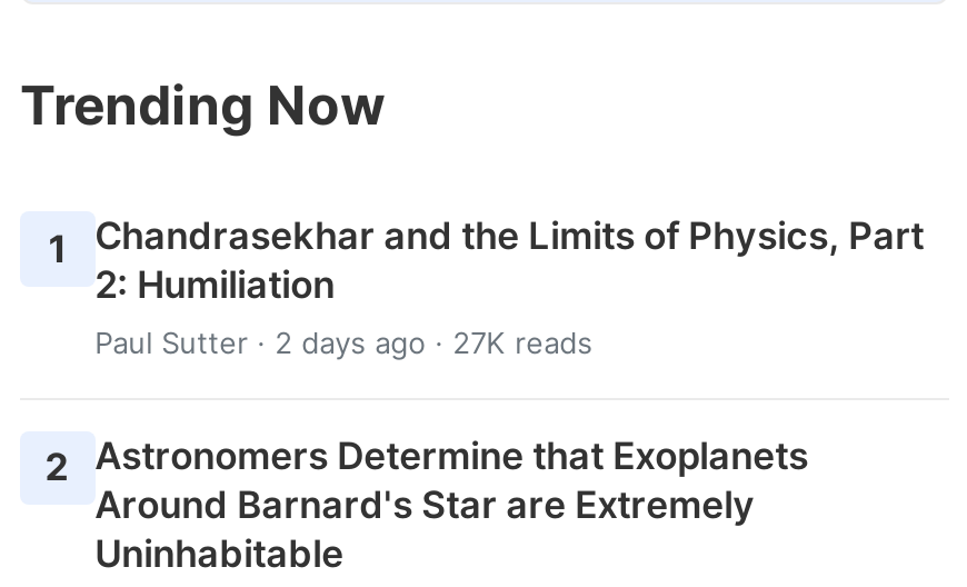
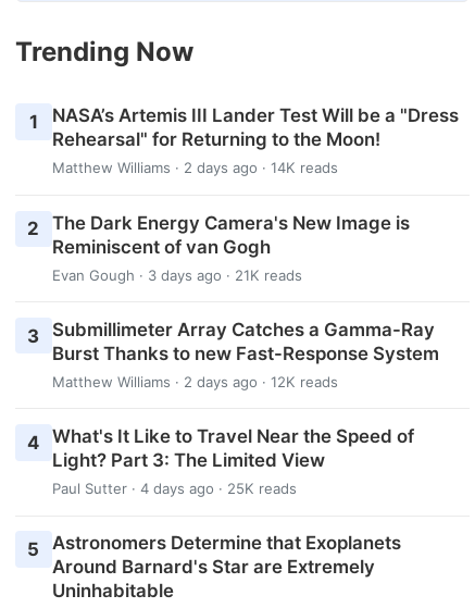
- Chandrasekhar and the Limits of Physics, Part
- 2: Humiliation
- Paul Sutter · 2 days ago · 27K reads
- 2 Astronomers Determine that Exoplanets
+ NASA’s Artemis III Lander Test Will be a "Dress
+ Rehearsal" for Returning to the Moon!
+ Matthew Williams · 2 days ago · 14K reads
+ 2 The Dark Energy Camera's New Image is
+ Reminiscent of van Gogh
+ Evan Gough · 3 days ago · 21K reads
+ 3 Submillimeter Array Catches a Gamma-Ray
+ Burst Thanks to new Fast-Response System
+ Matthew Williams · 2 days ago · 12K reads
+ 4 What's It Like to Travel Near the Speed of
+ Light? Part 3: The Limited View
+ Paul Sutter · 4 days ago · 25K reads
+ 5 Astronomers Determine that Exoplanets
